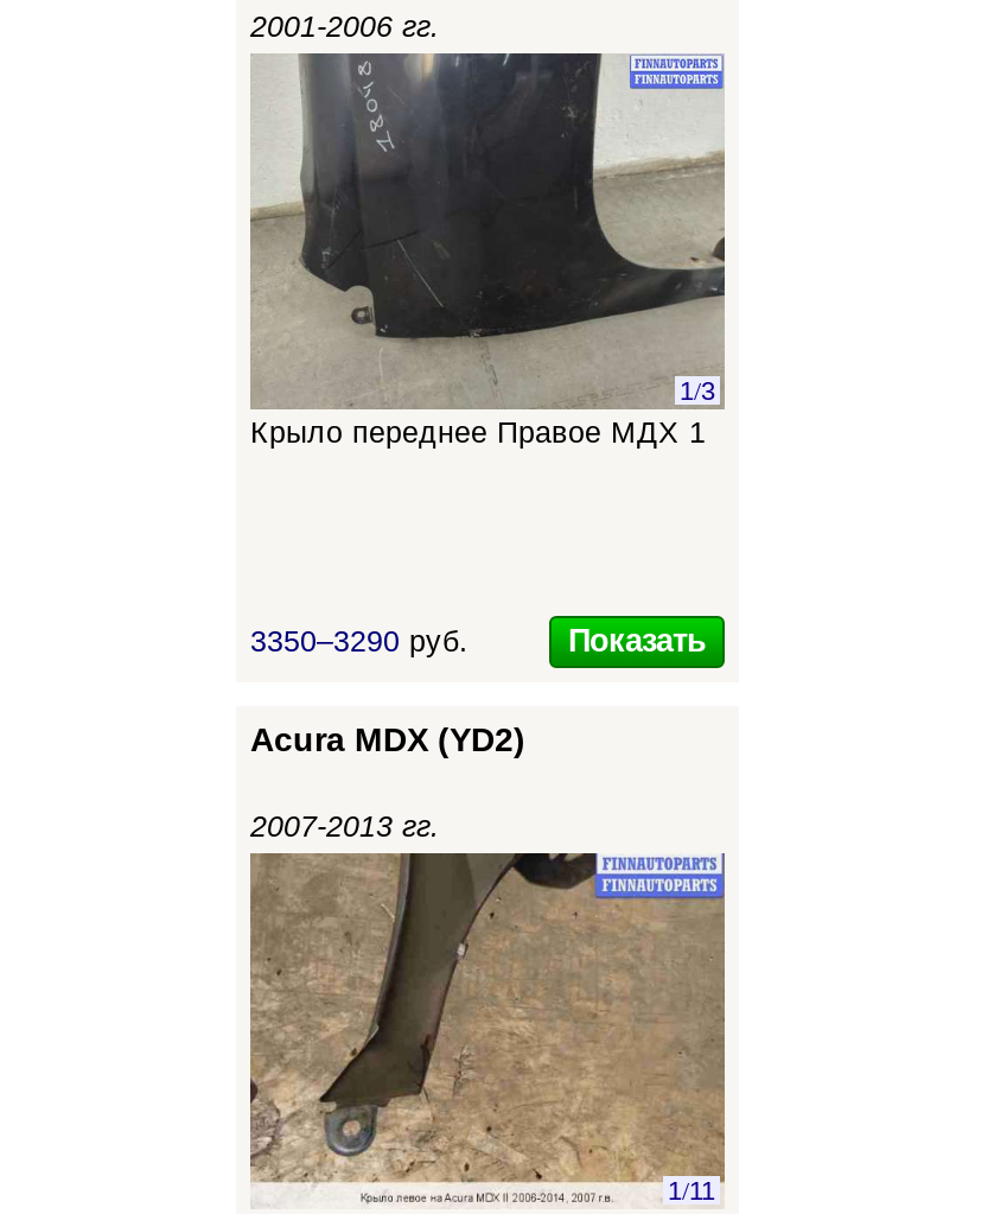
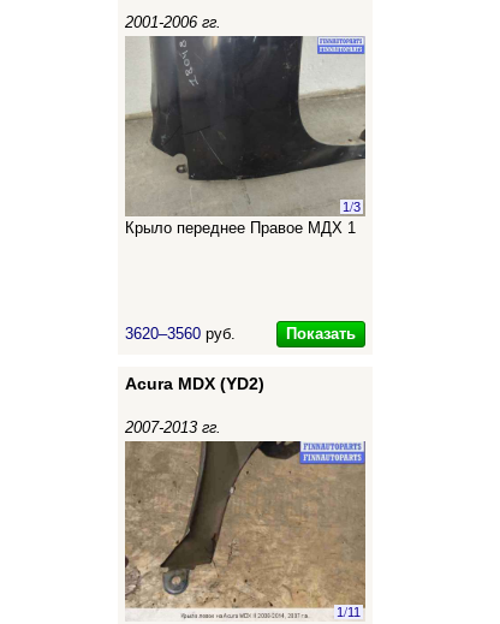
- 3350–3290 руб.
+ 3620–3560 руб.
